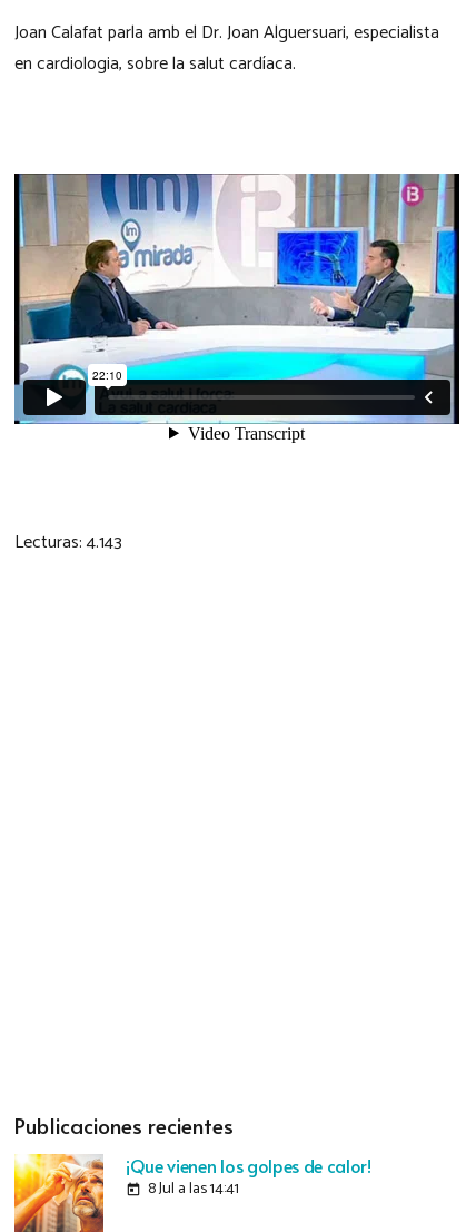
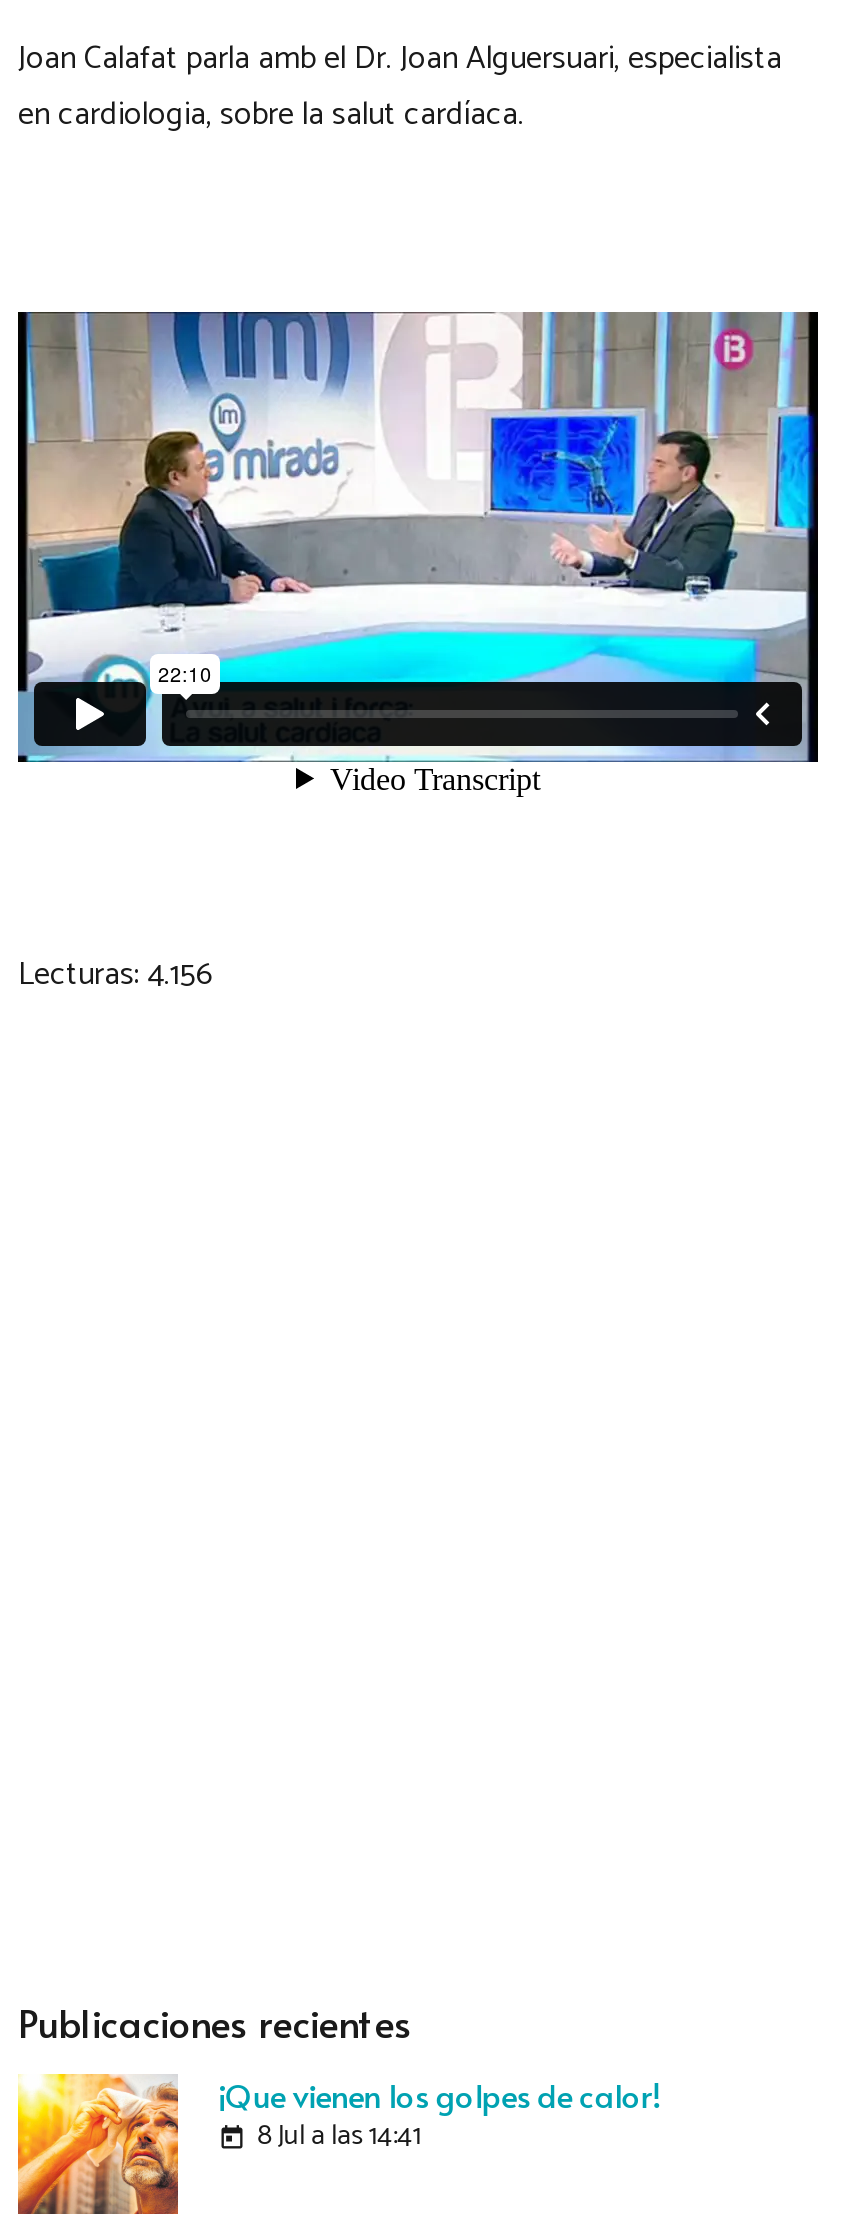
- Lecturas: 4.143
+ Lecturas: 4.156
